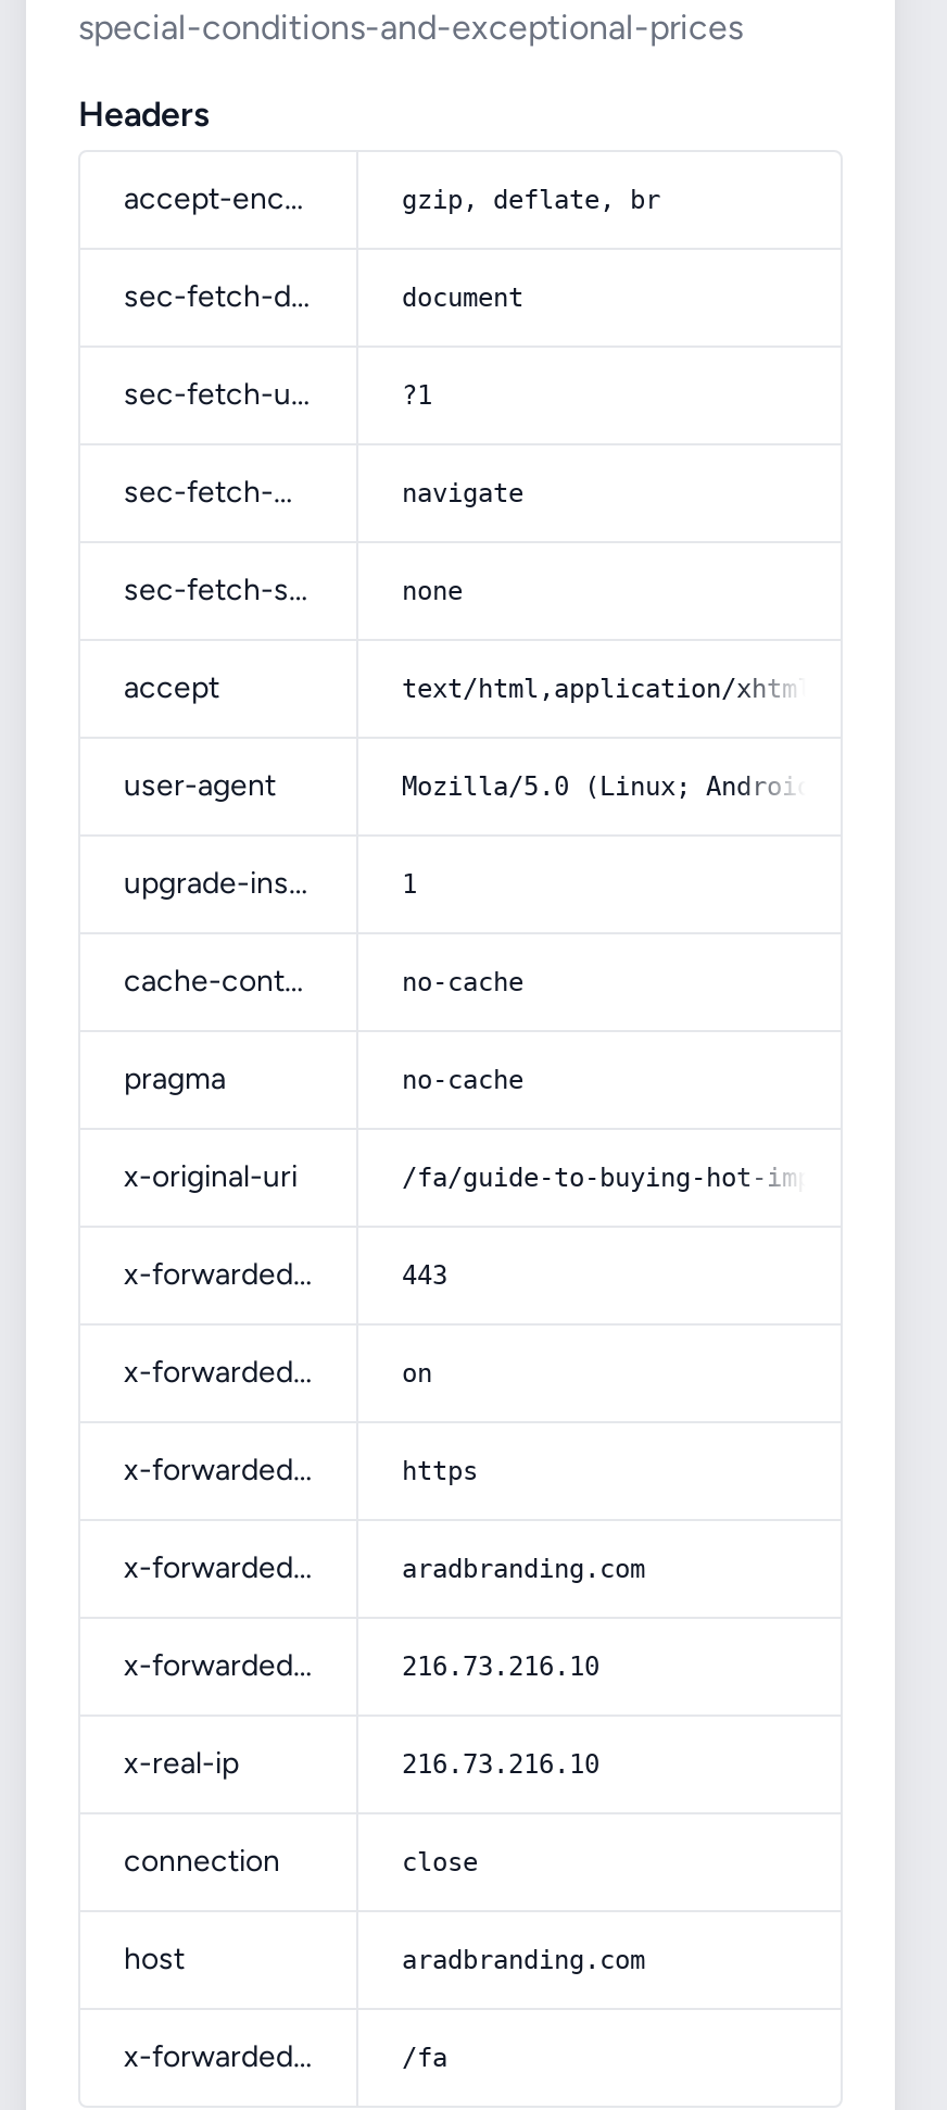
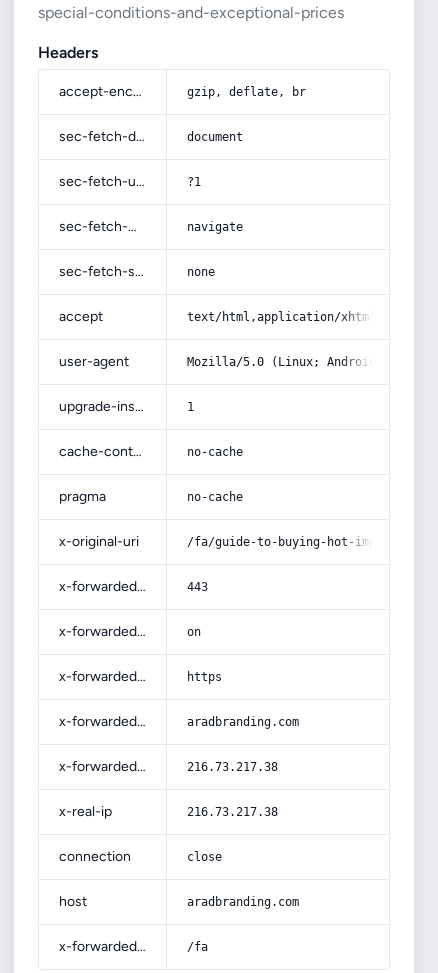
- 216.73.216.10
+ 216.73.217.38

- 216.73.216.10
+ 216.73.217.38
